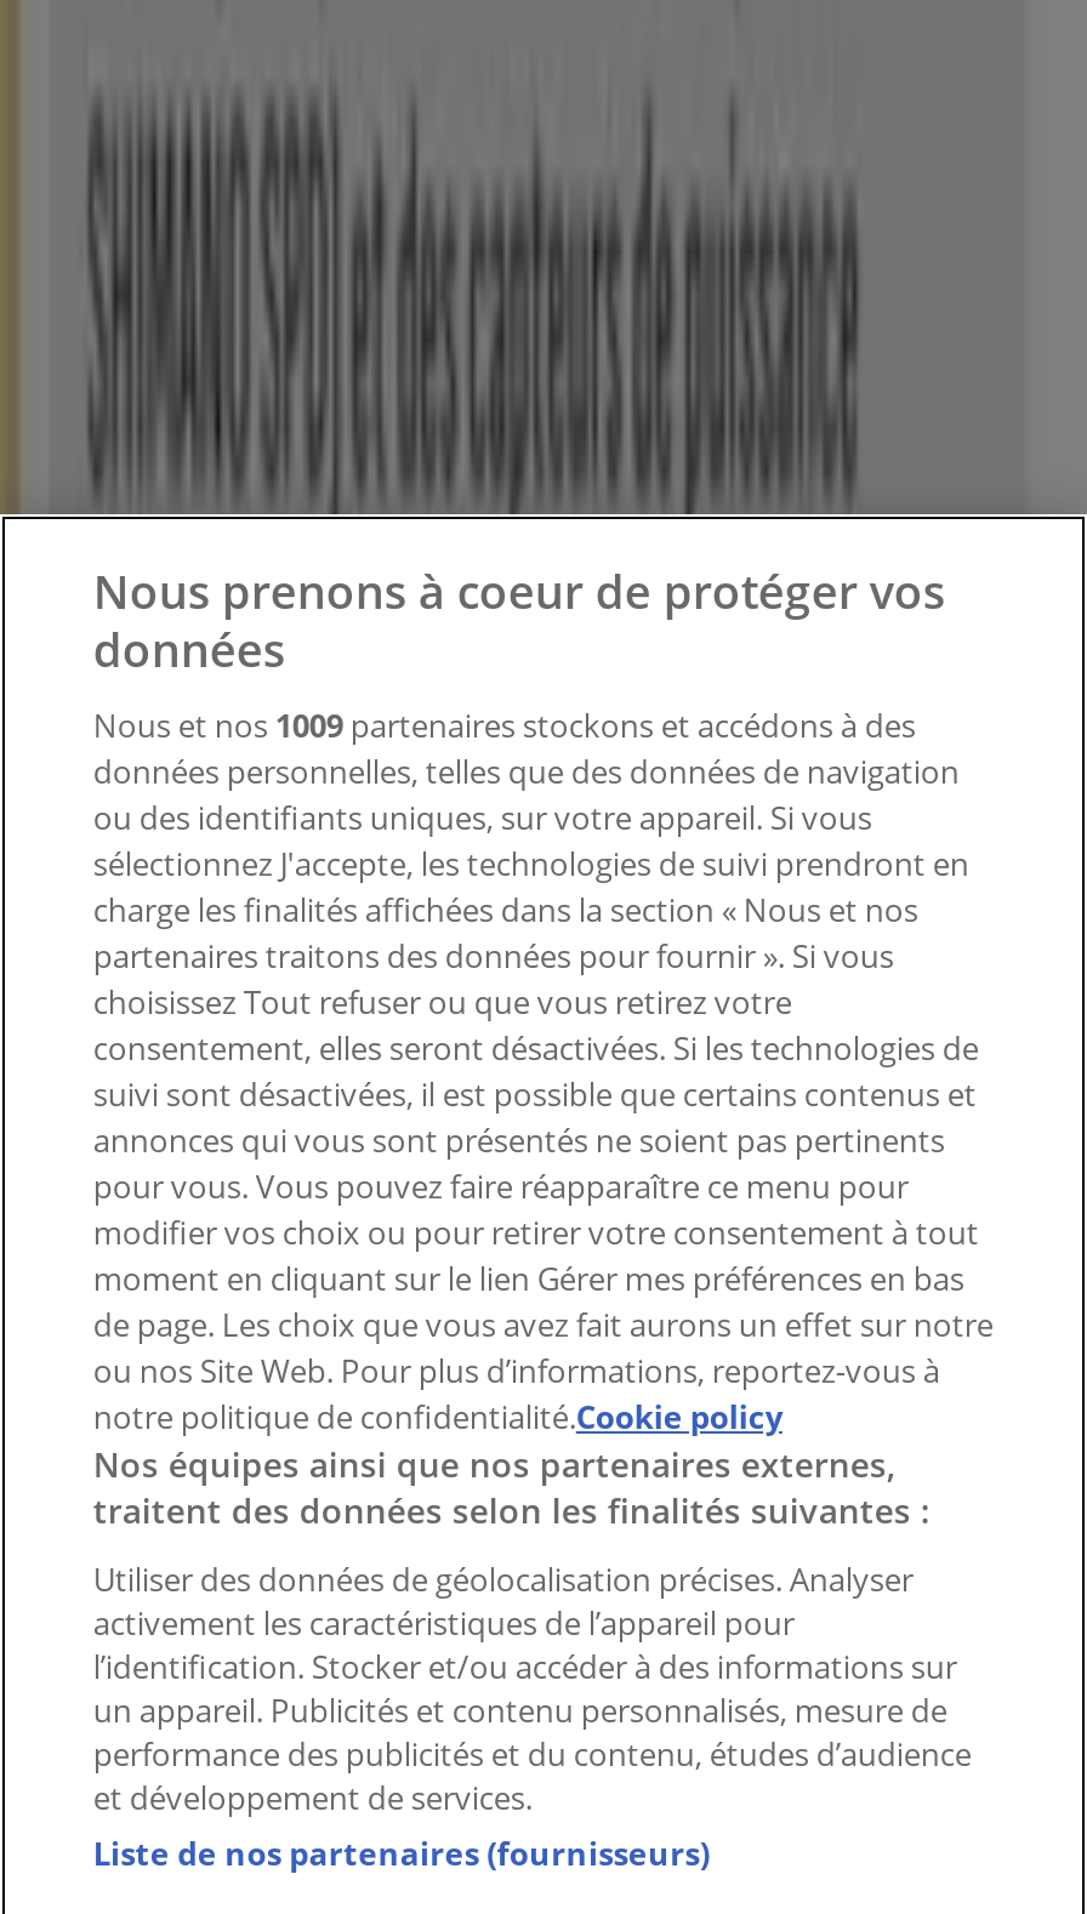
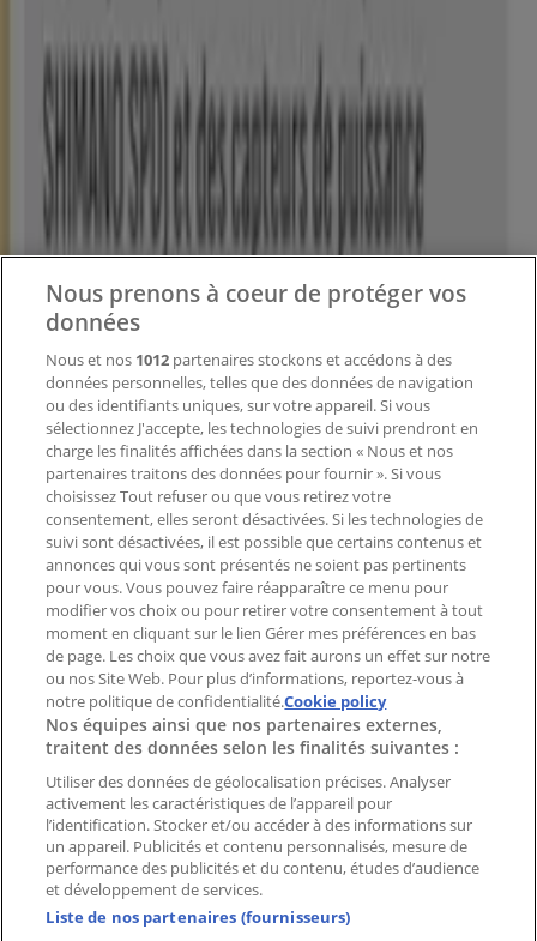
- Nous et nos 1009 partenaires stockons et accédons à des
+ Nous et nos 1012 partenaires stockons et accédons à des
